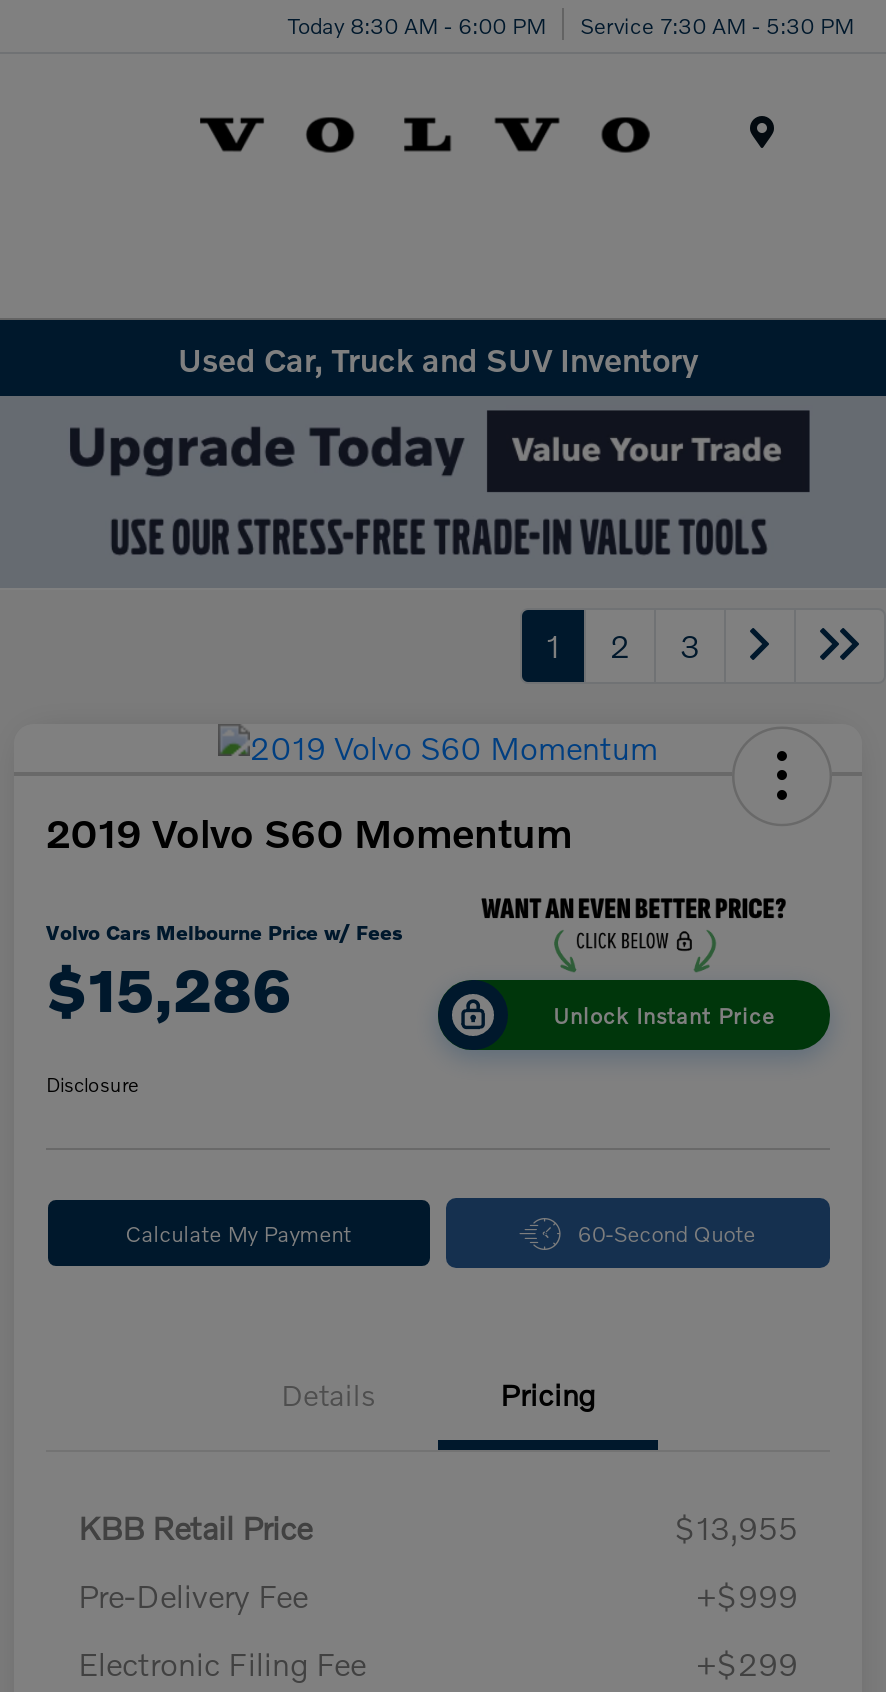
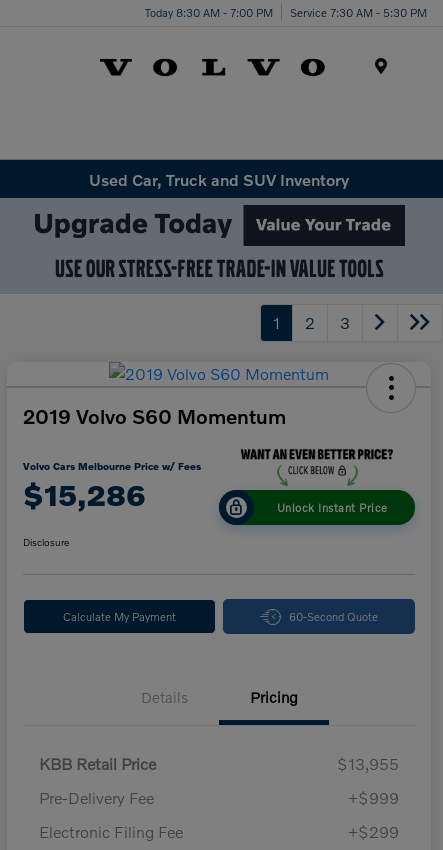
- Today 8:30 AM - 6:00 PM Service 7:30 AM - 5:30 PM
+ Today 8:30 AM - 7:00 PM Service 7:30 AM - 5:30 PM
